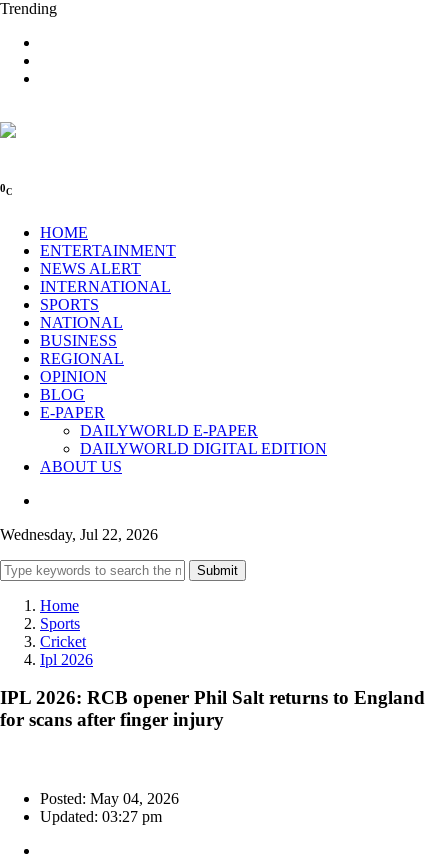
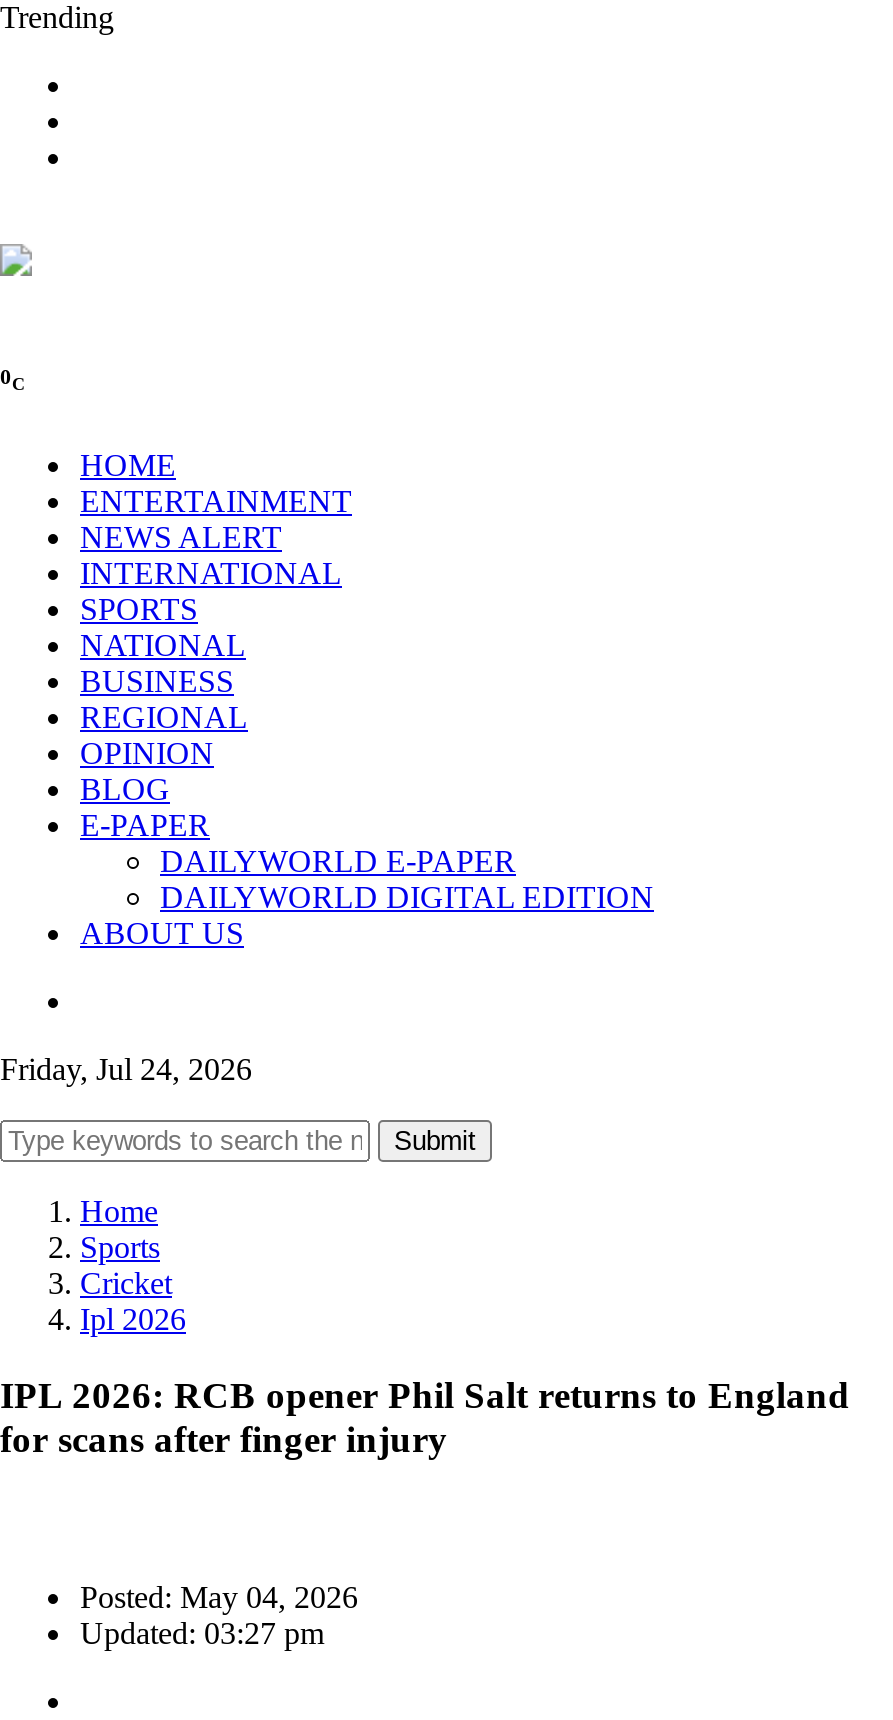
- Wednesday, Jul 22, 2026
+ Friday, Jul 24, 2026
